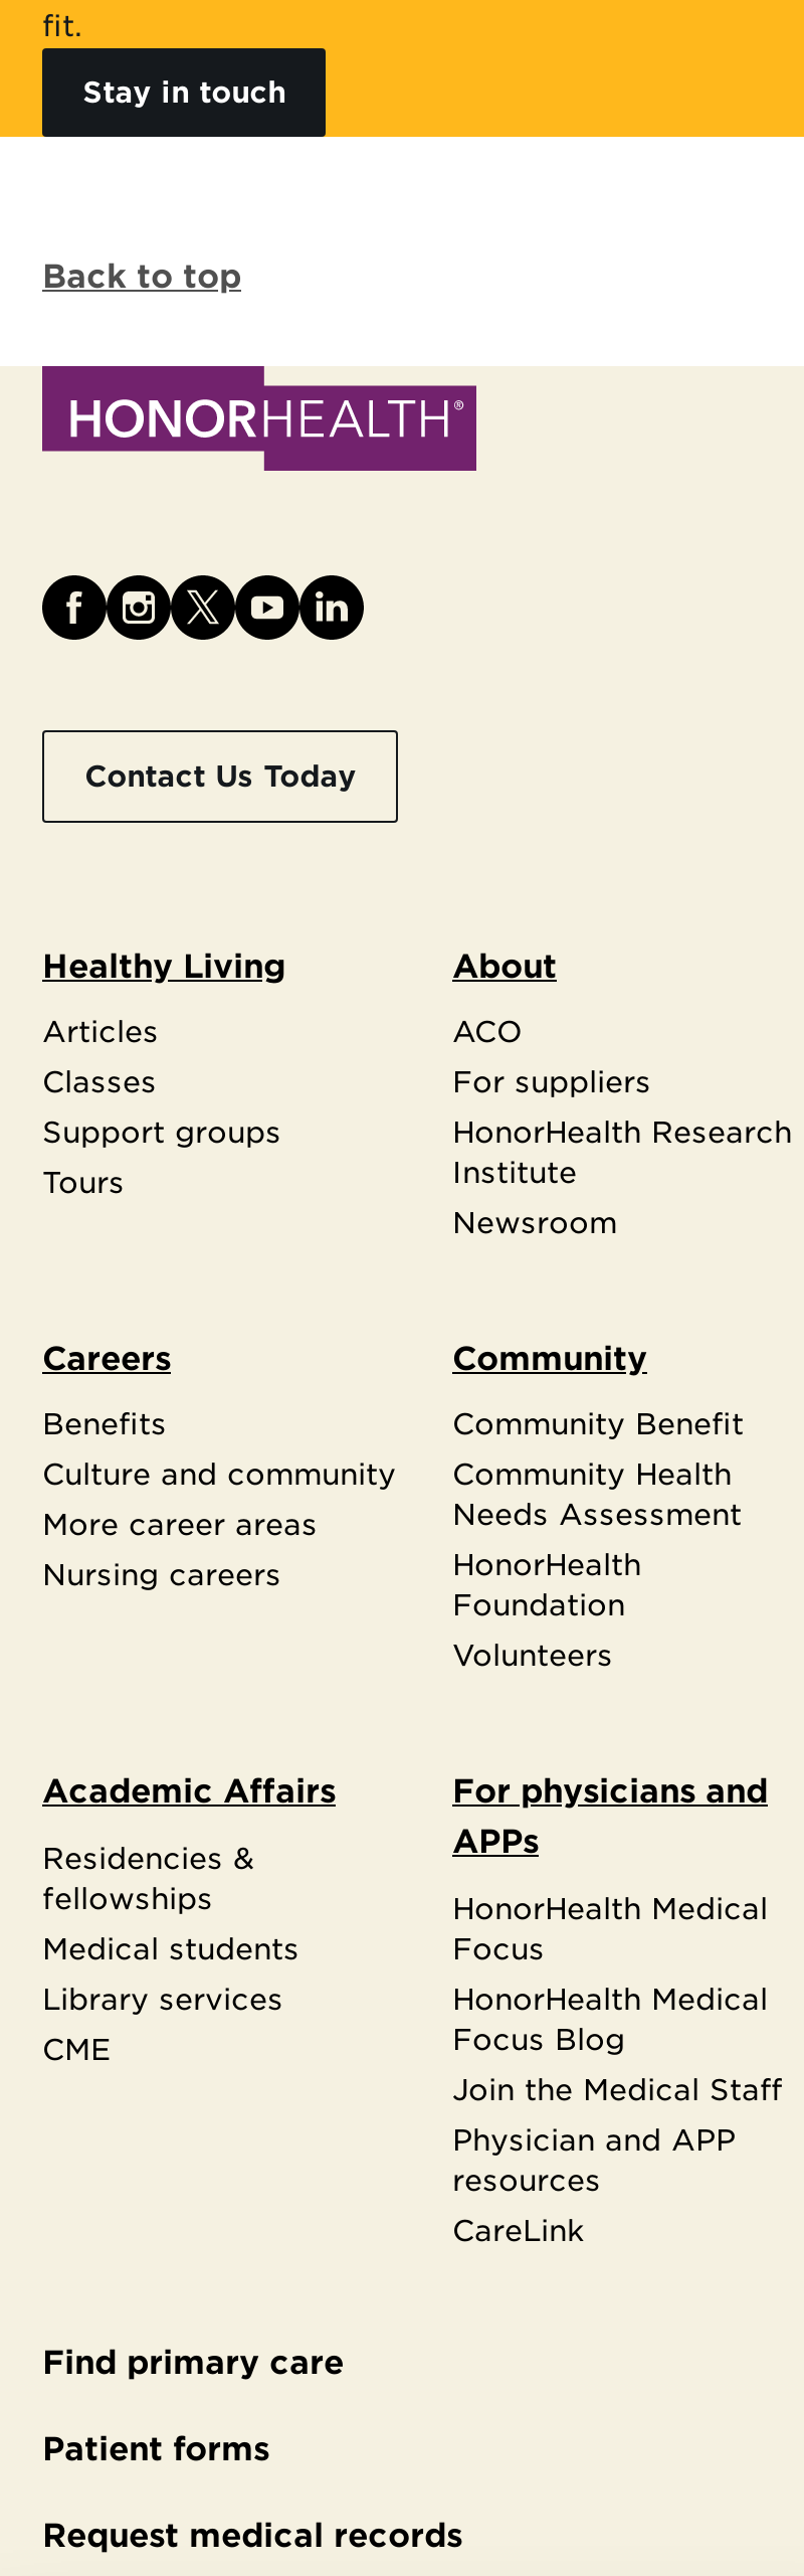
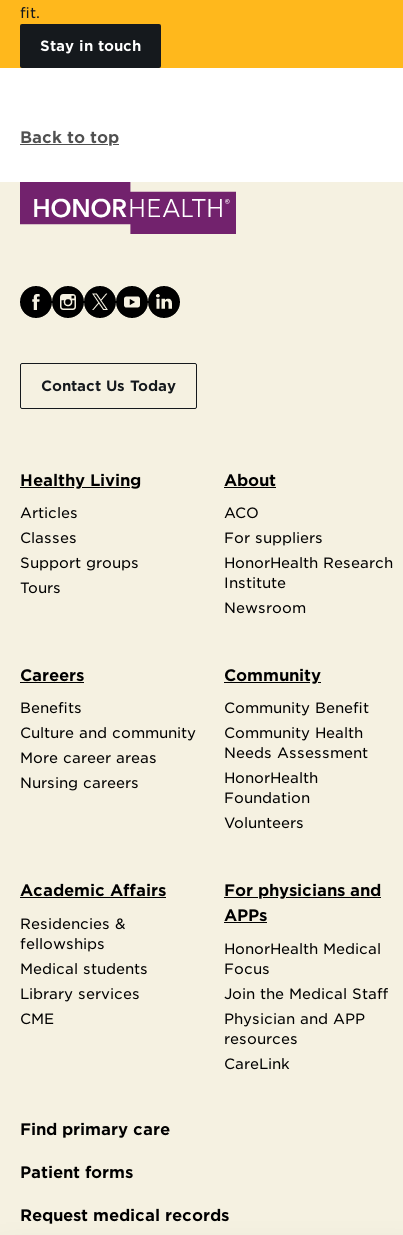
- HonorHealth Medical
- Focus Blog
